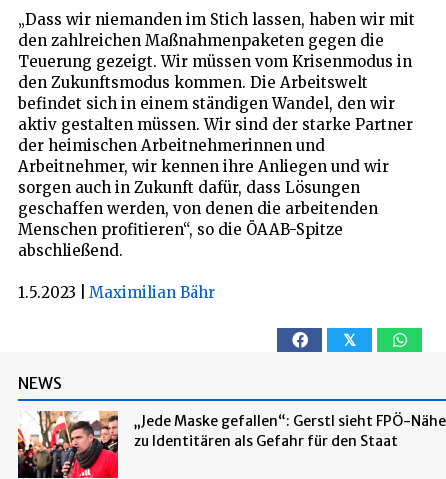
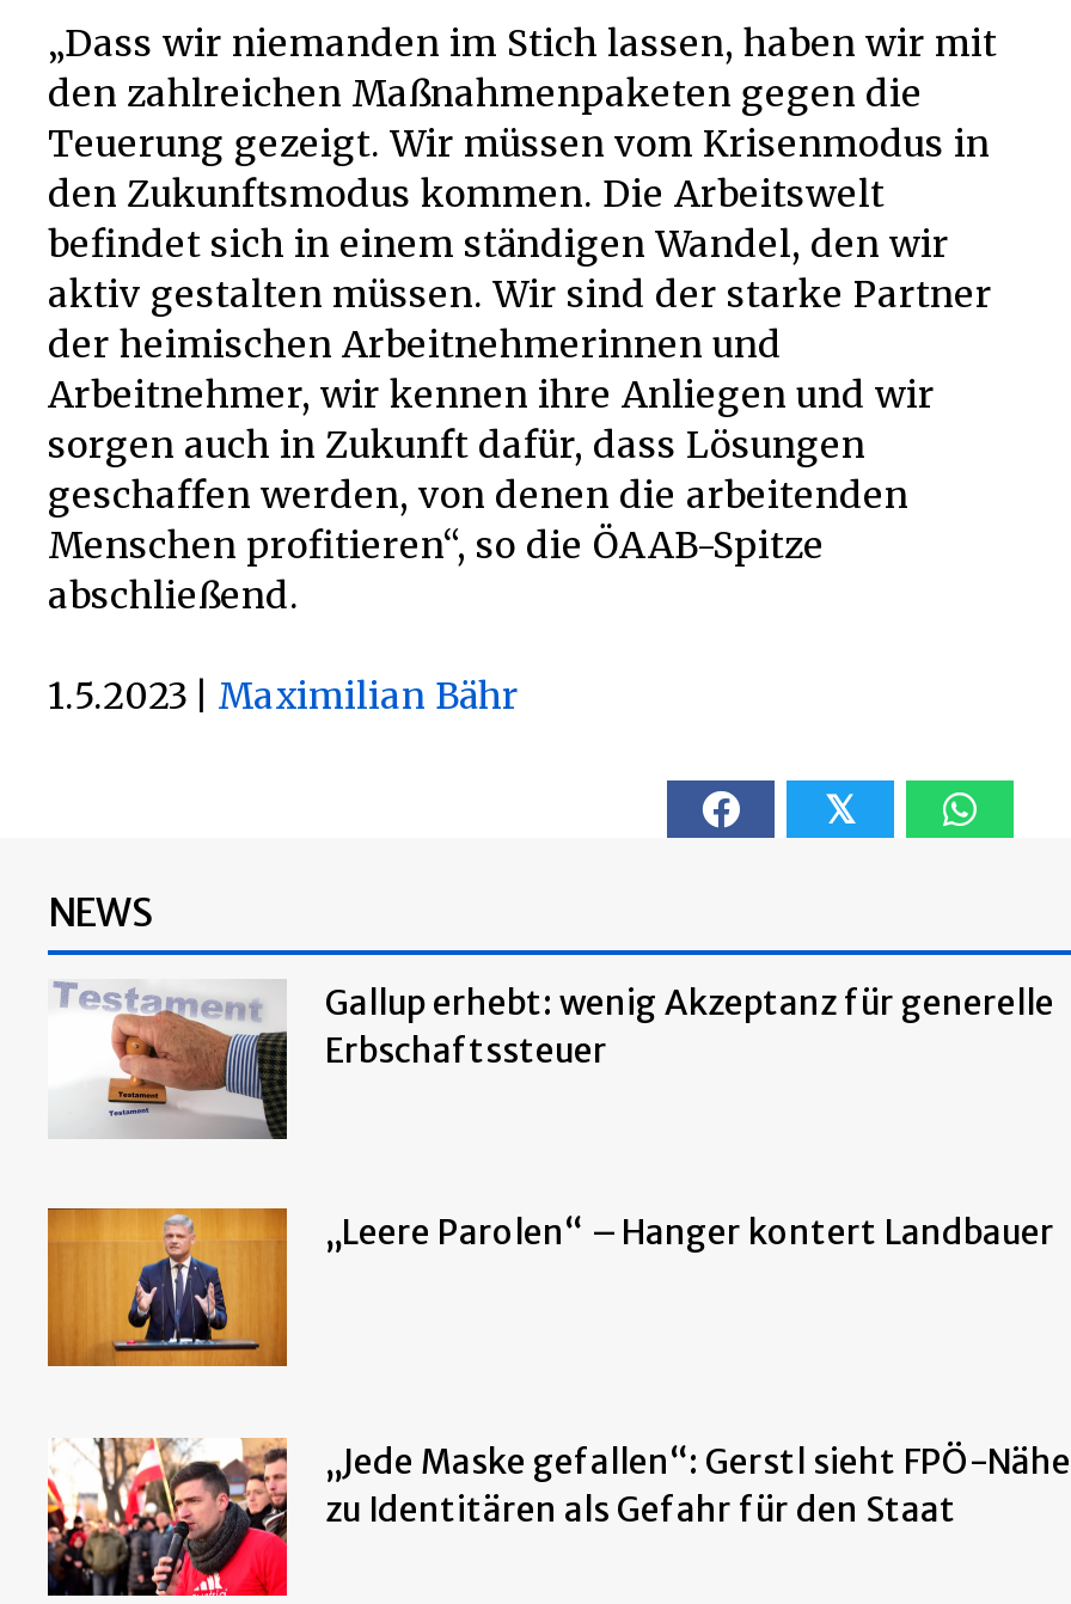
+ [image]
+ „Leere Parolen“ – Hanger kontert Landbauer

+ [image]
+ Gallup erhebt: wenig Akzeptanz für generelle
+ Erbschaftssteuer
